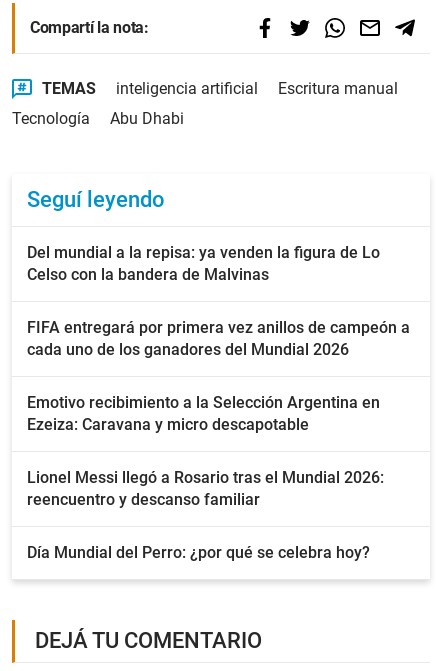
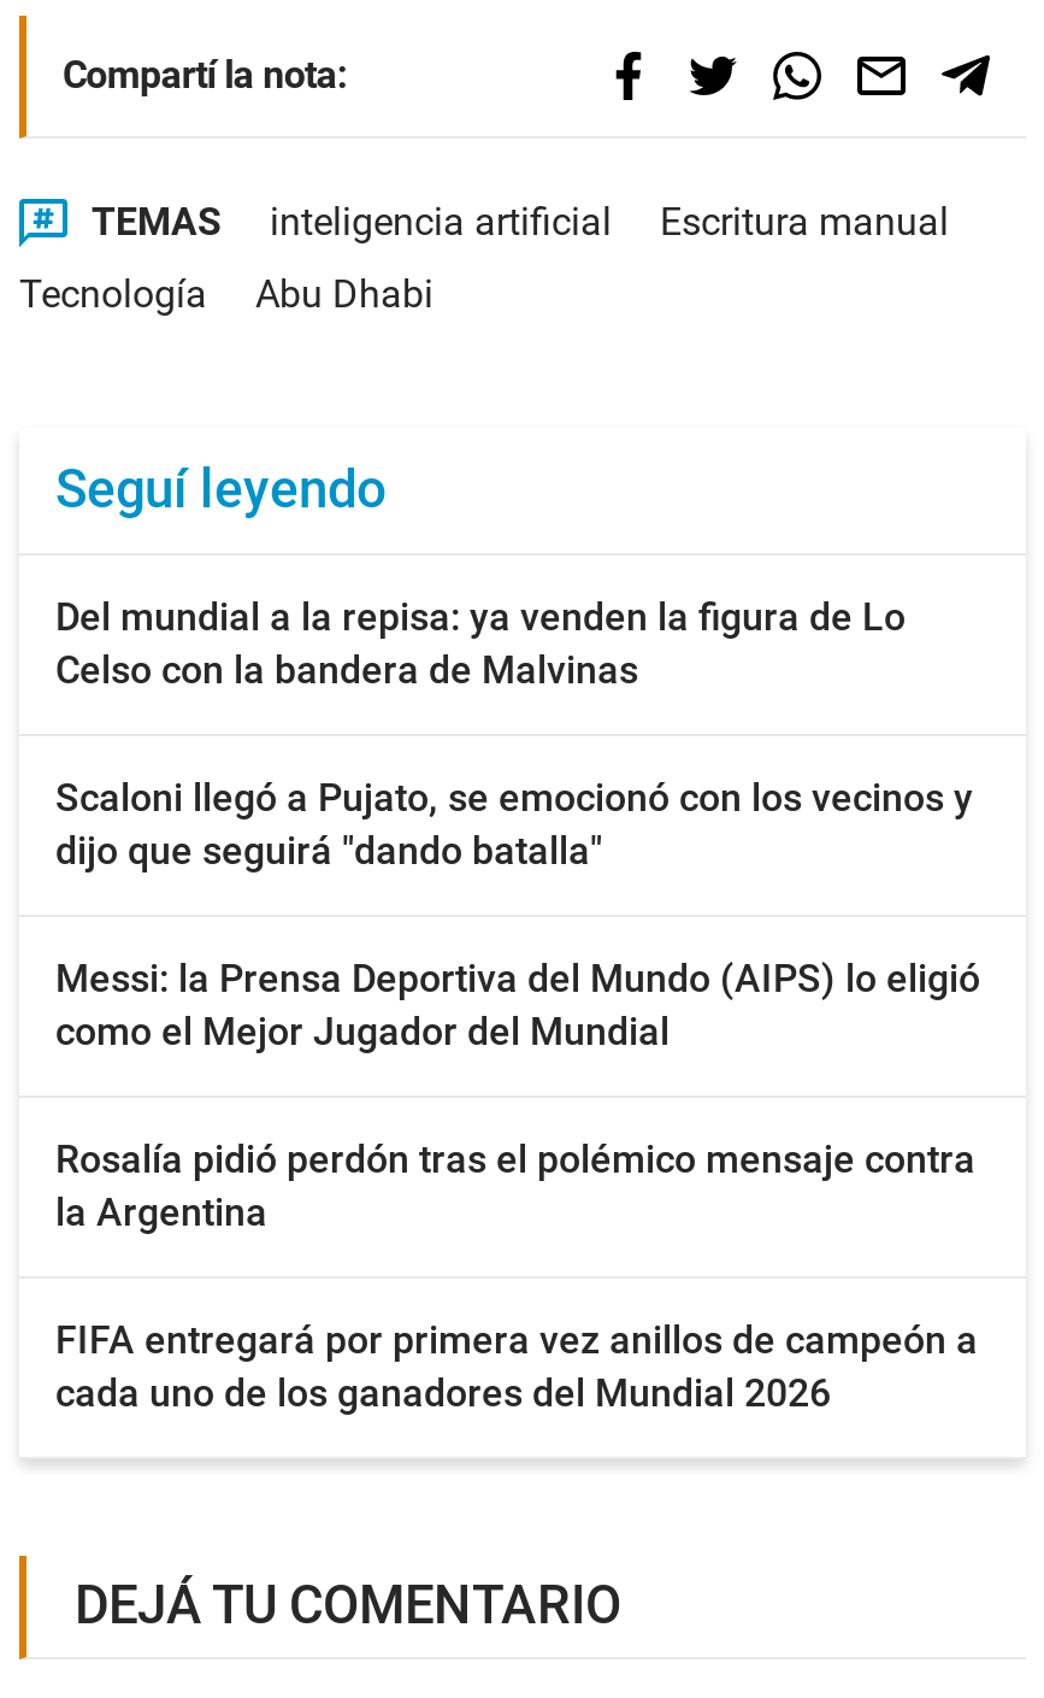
+ Scaloni llegó a Pujato, se emocionó con los vecinos y
+ dijo que seguirá "dando batalla"
+ Messi: la Prensa Deportiva del Mundo (AIPS) lo eligió
+ como el Mejor Jugador del Mundial
+ Rosalía pidió perdón tras el polémico mensaje contra
+ la Argentina

moved down: FIFA entregará por primera vez anillos de campeón a | cada uno de los ganadores del Mundial 2026

- Emotivo recibimiento a la Selección Argentina en
- Ezeiza: Caravana y micro descapotable
- Lionel Messi llegó a Rosario tras el Mundial 2026:
- reencuentro y descanso familiar
- Día Mundial del Perro: ¿por qué se celebra hoy?
